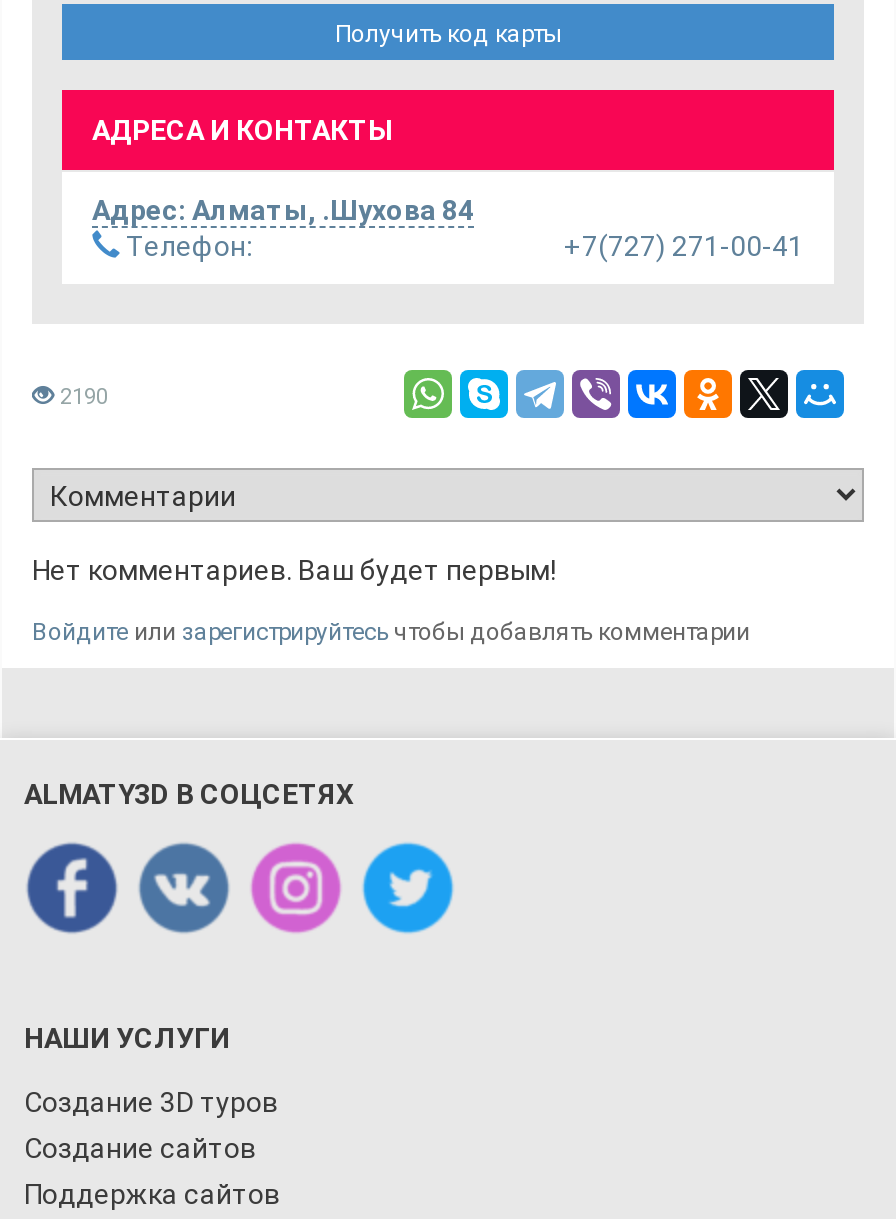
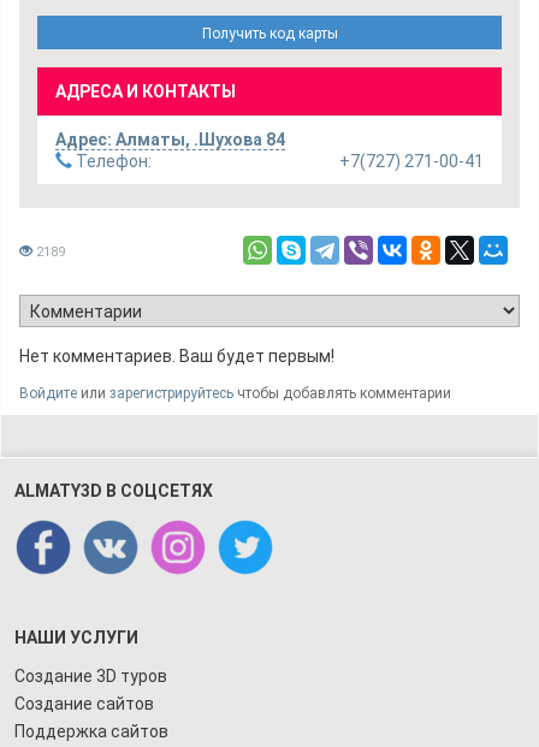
- 2190
+ 2189
